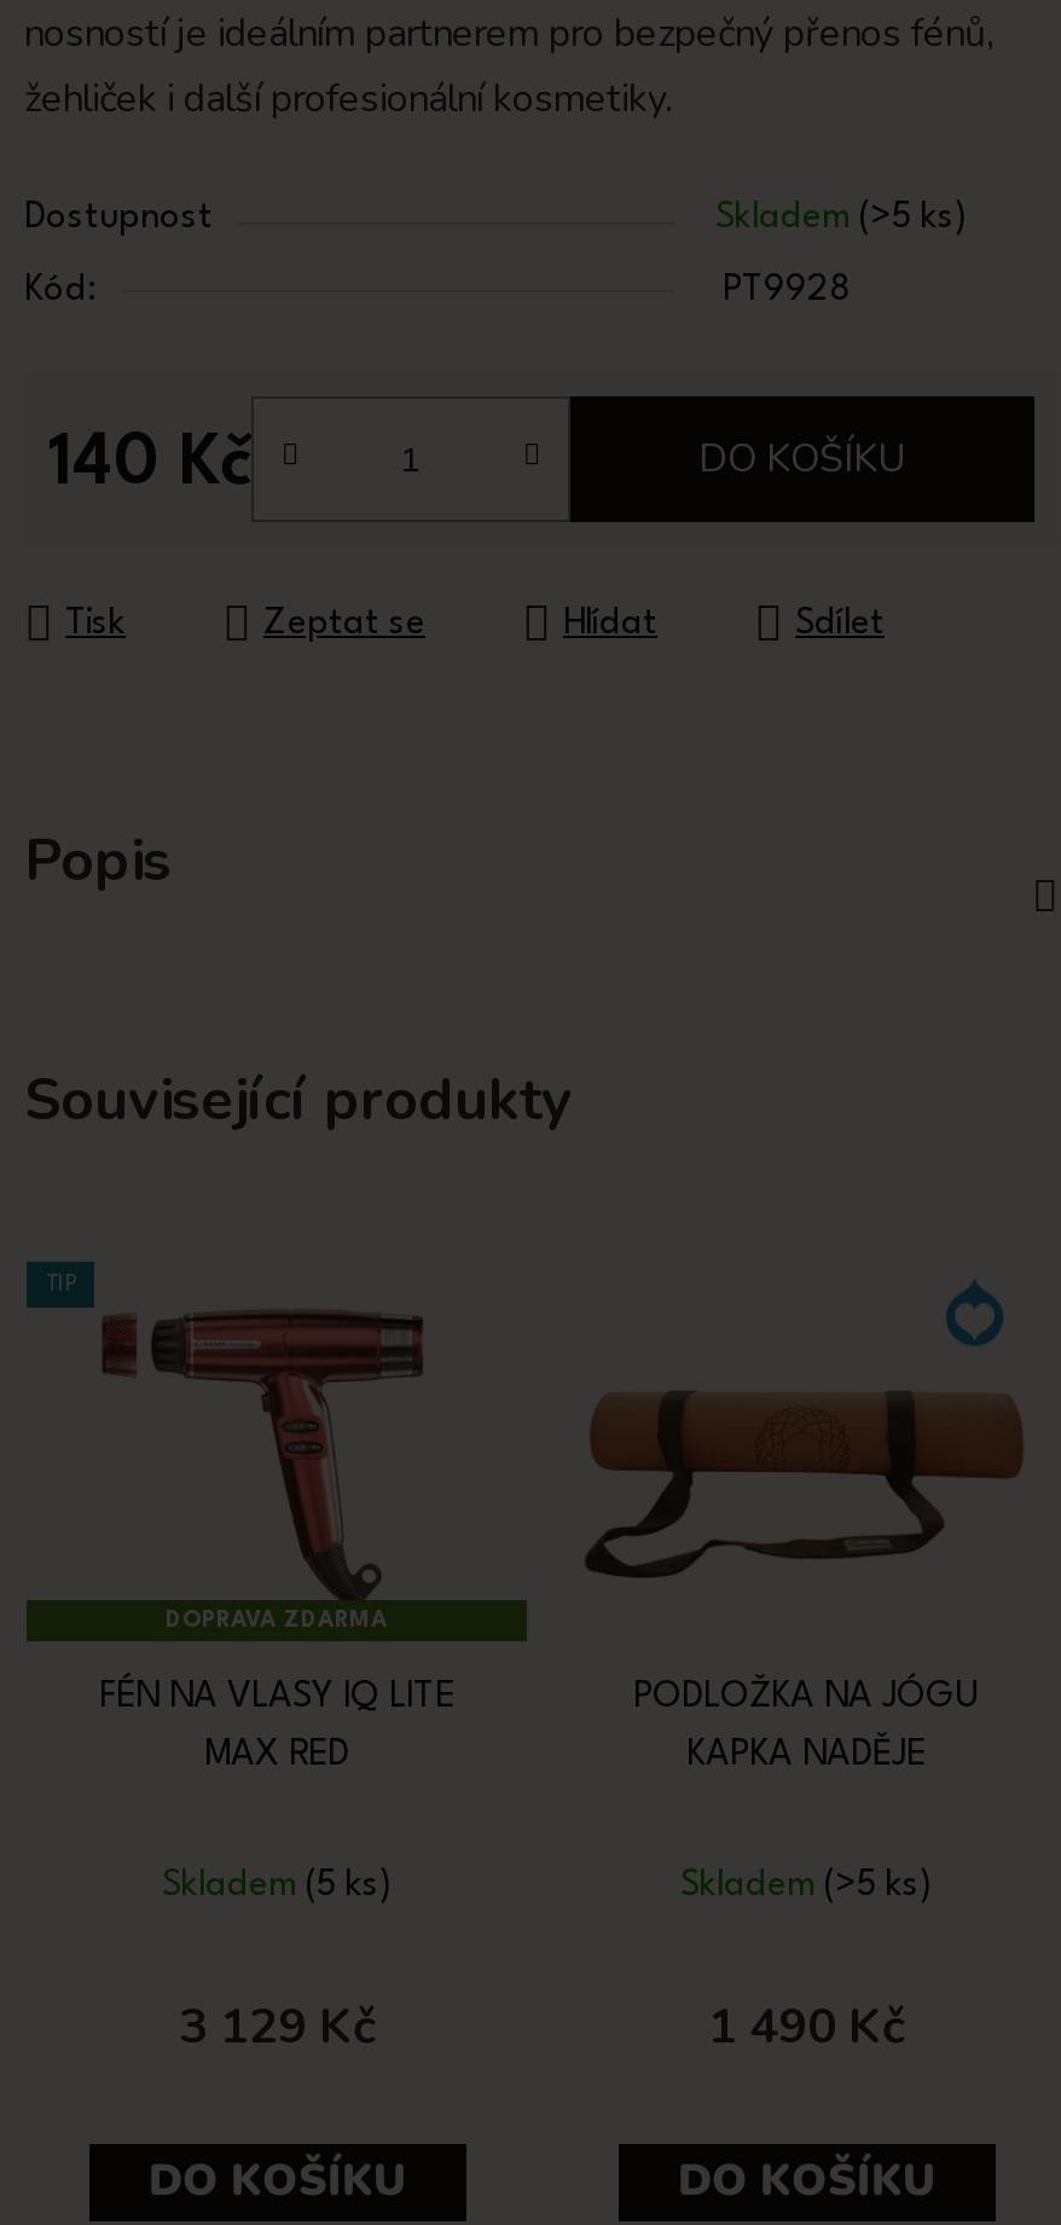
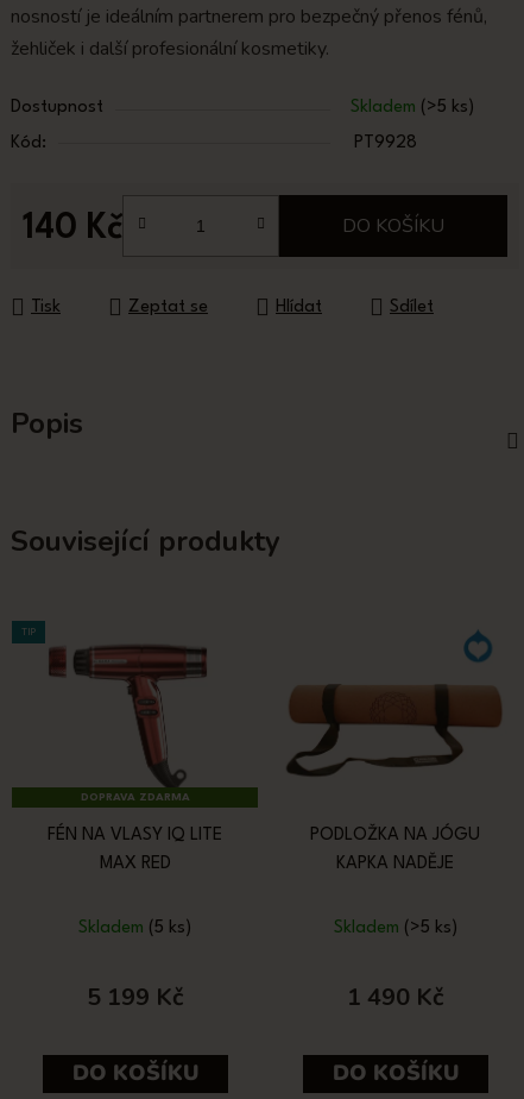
- 3 129 Kč
+ 5 199 Kč
